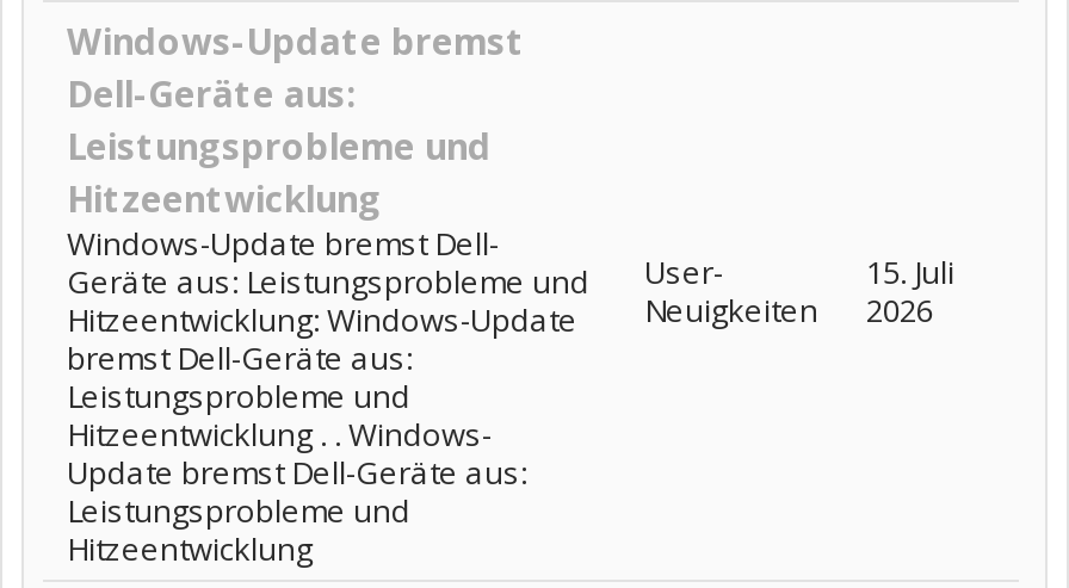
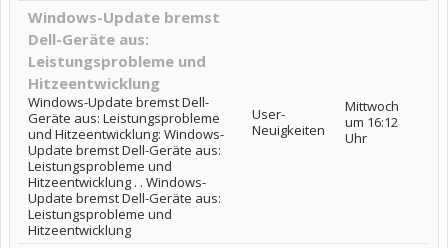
- 15. Juli
- 2026
+ Mittwoch
+ um 16:12
+ Uhr
